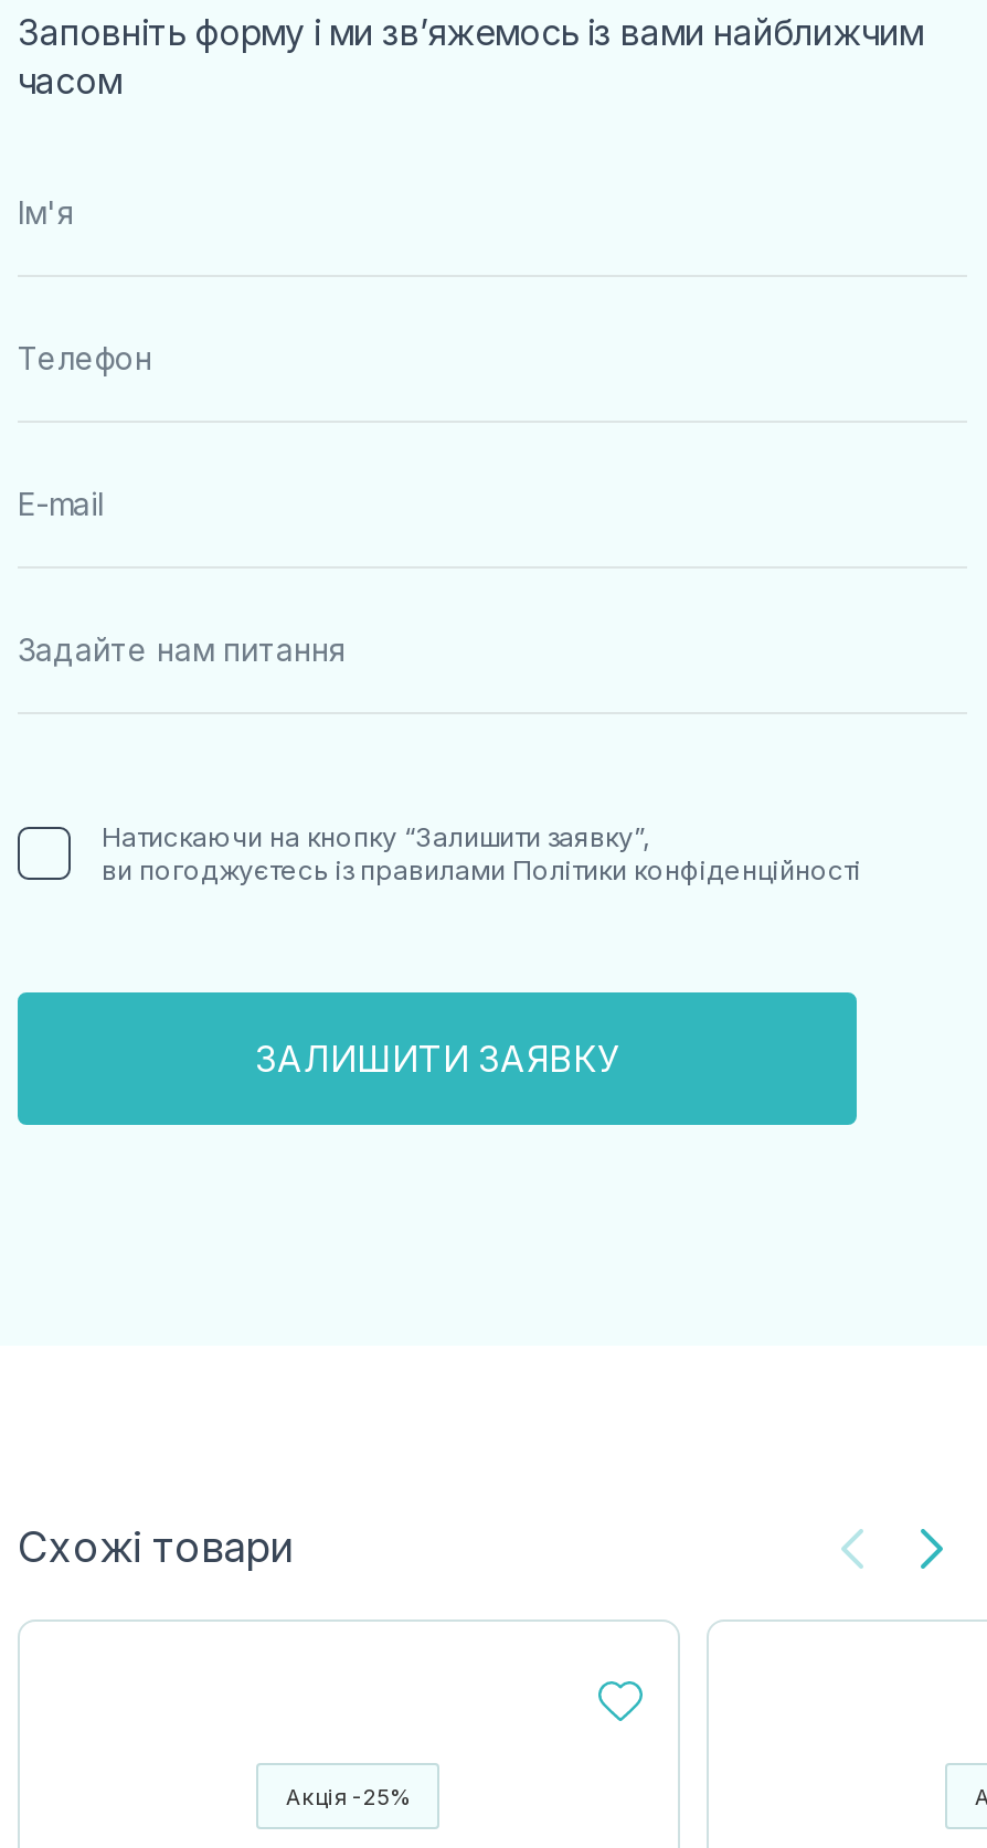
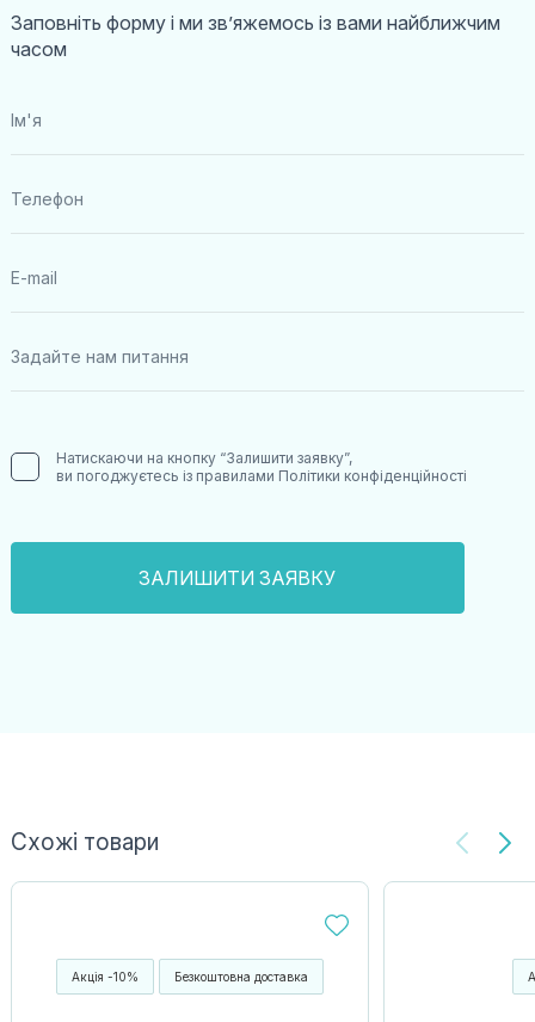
- Акція -25%
+ Акція -10%
+ Безкоштовна доставка
